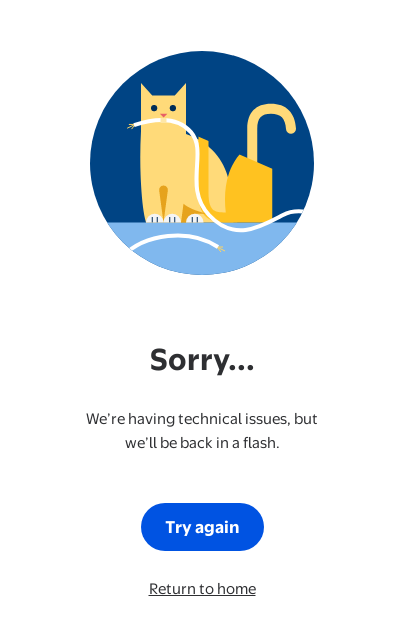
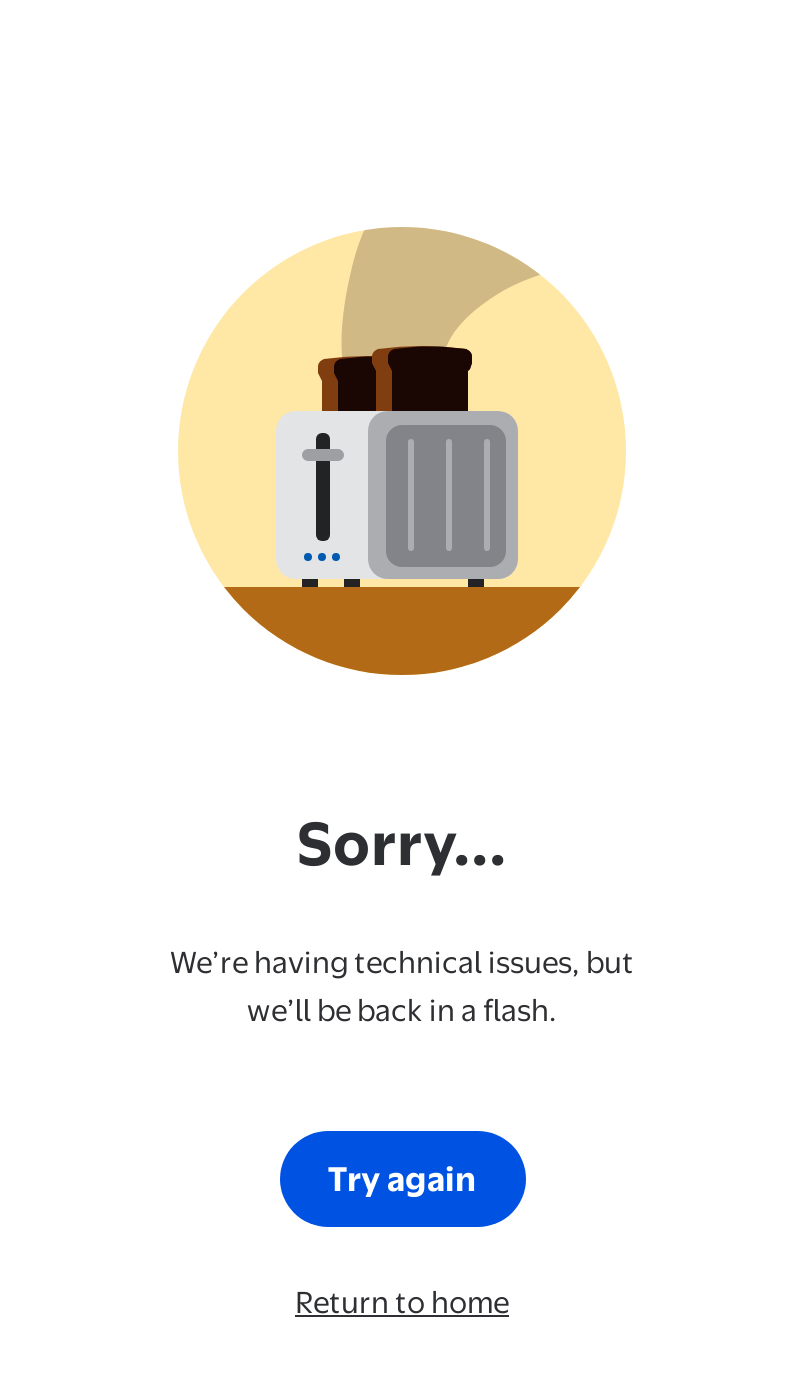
- [image]
+ [image]
